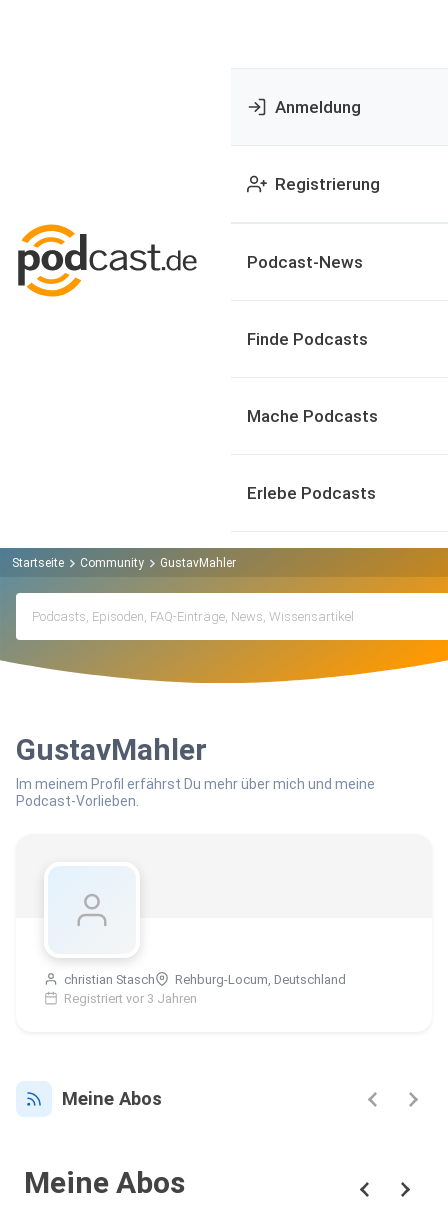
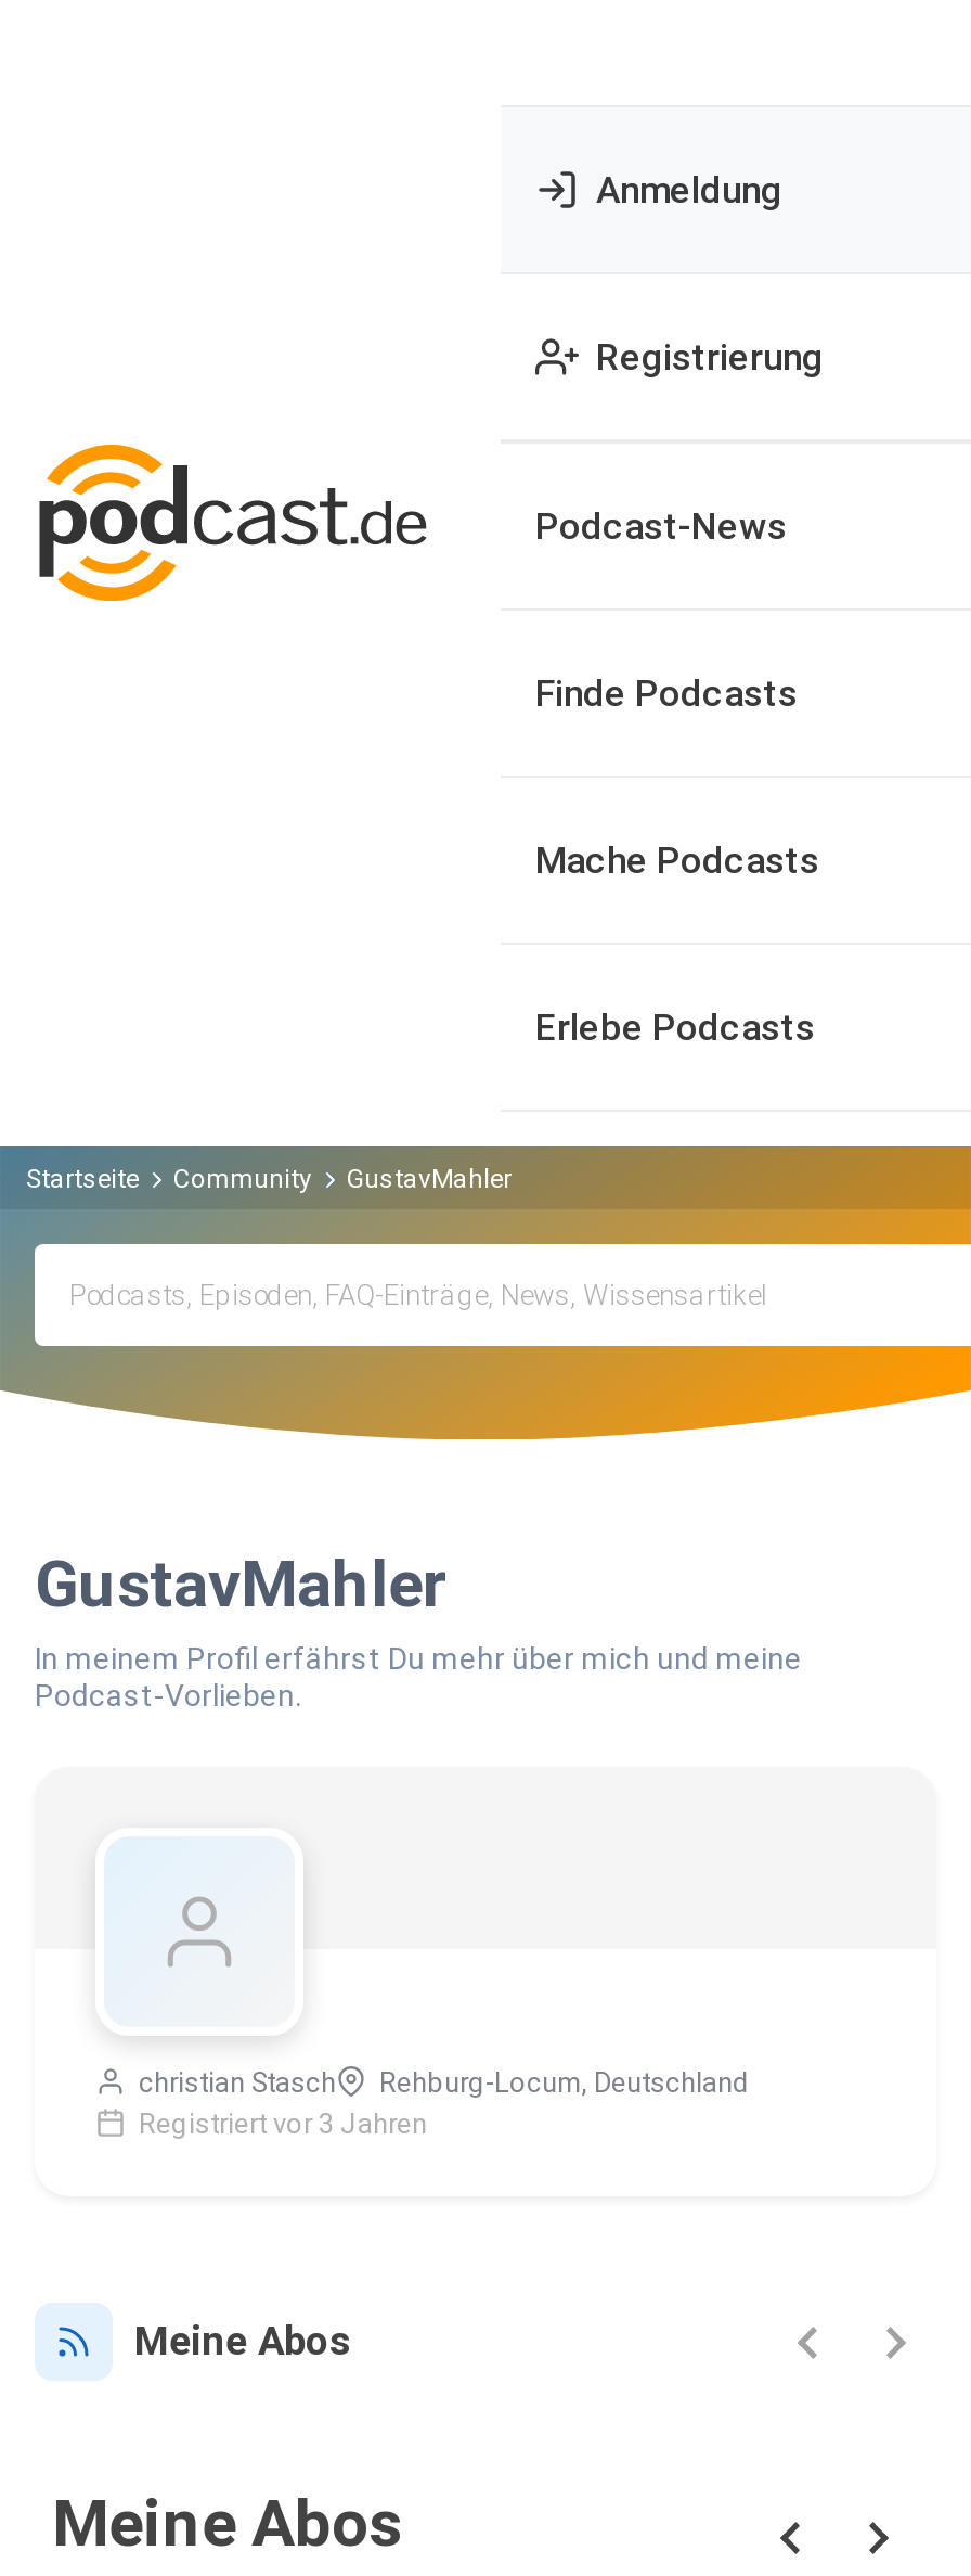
- Im meinem Profil erfährst Du mehr über mich und meine
+ In meinem Profil erfährst Du mehr über mich und meine
